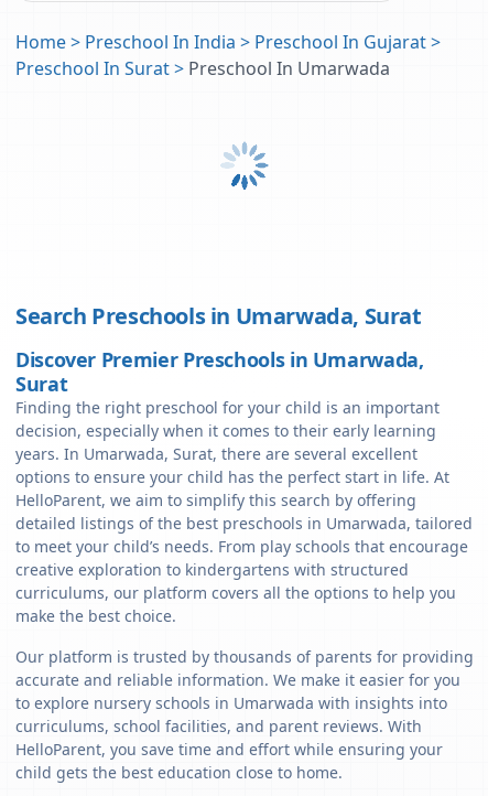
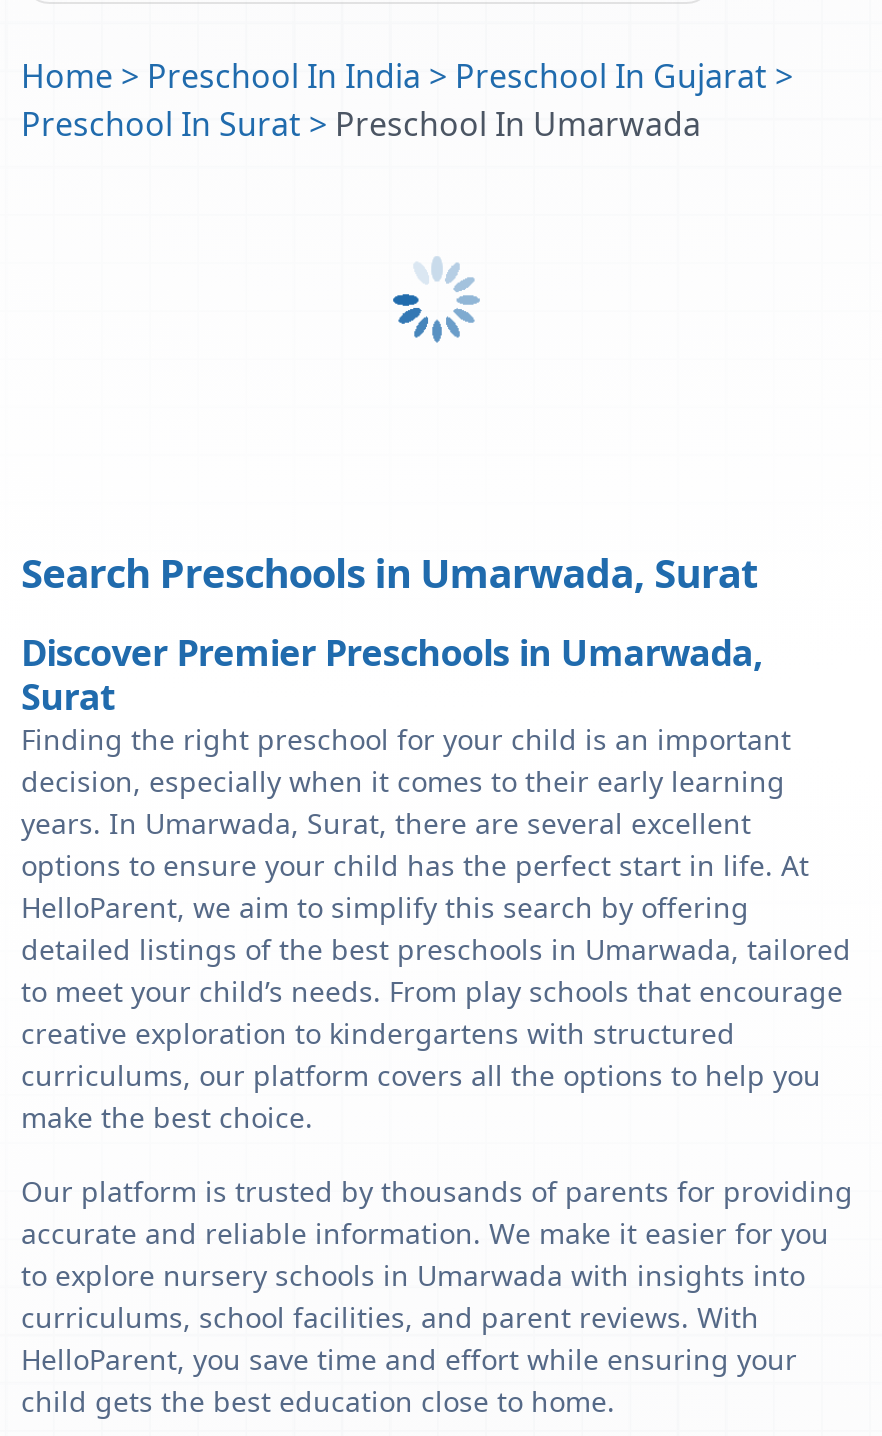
- [image]
+ [image]
